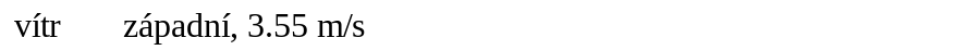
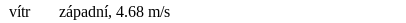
- vítr západní, 3.55 m/s
+ vítr západní, 4.68 m/s
